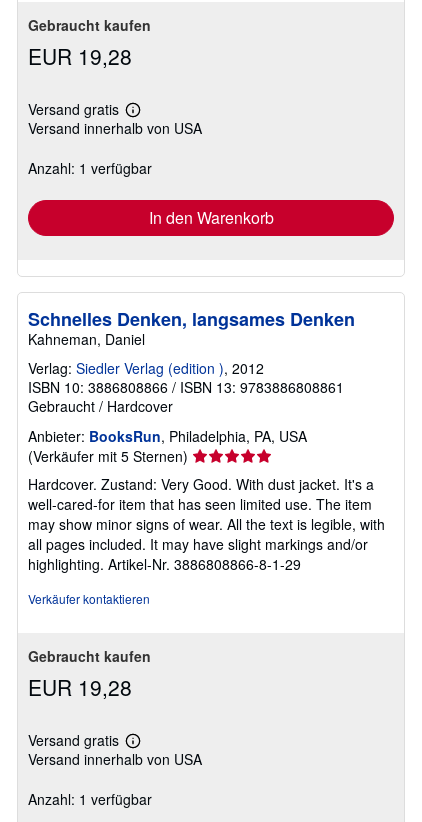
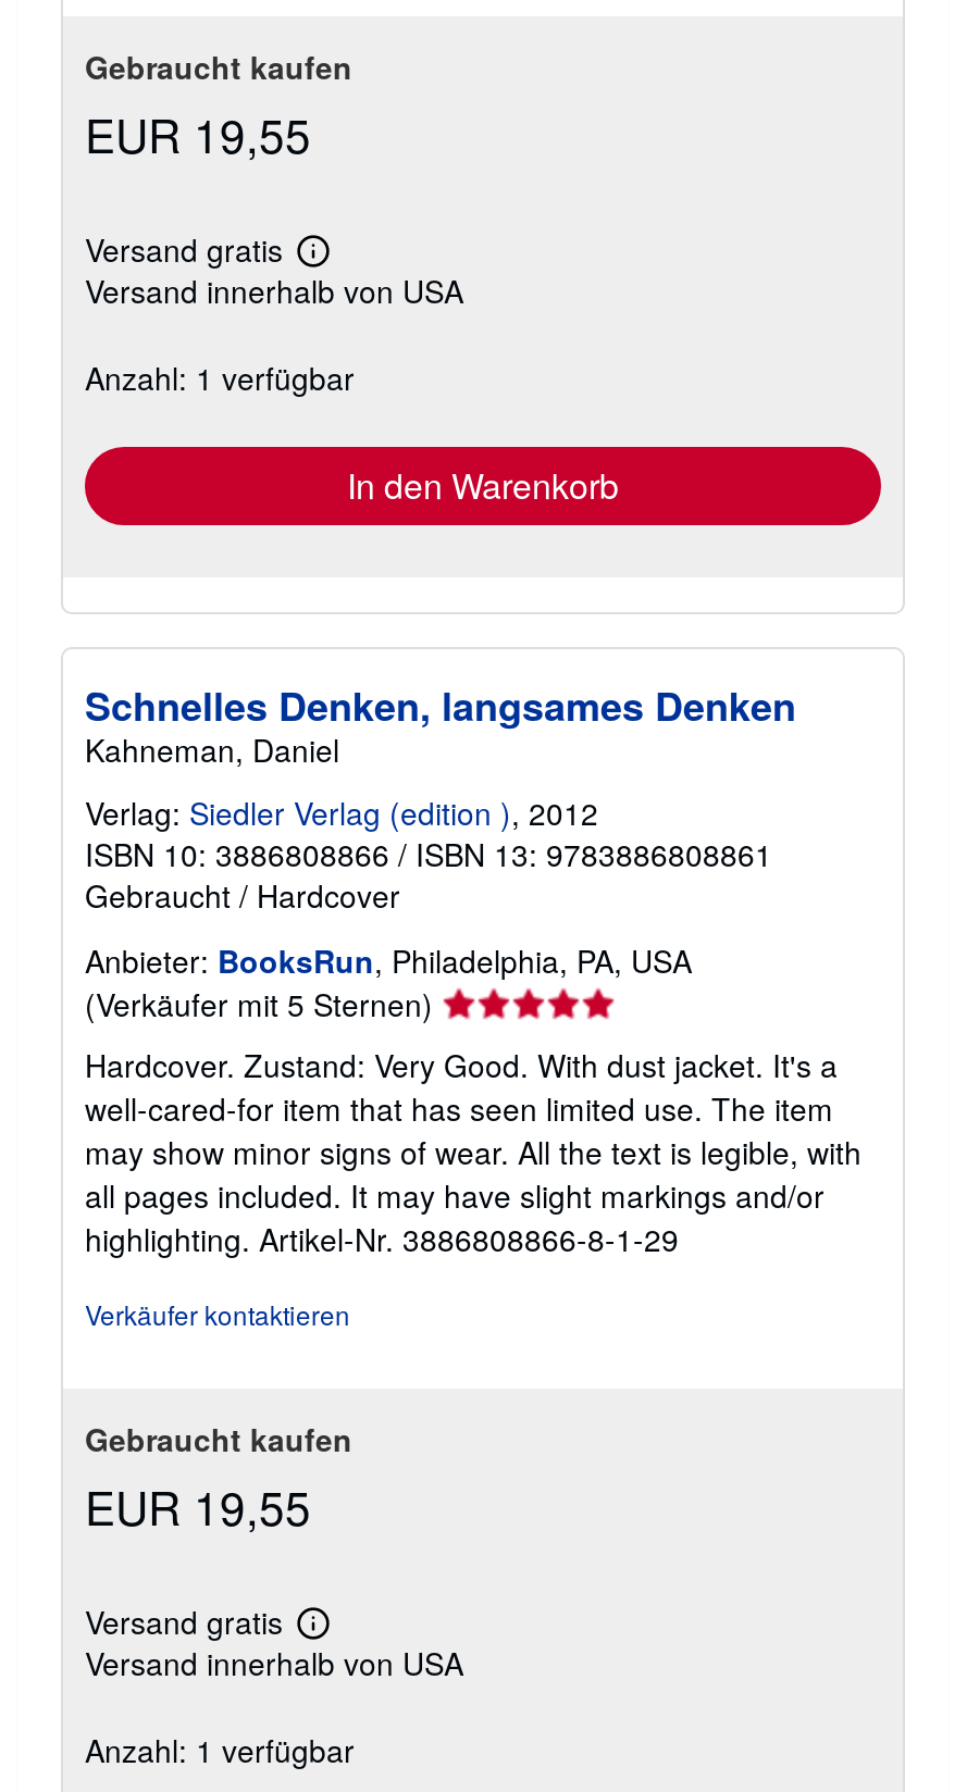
- EUR 19,28
+ EUR 19,55

- EUR 19,28
+ EUR 19,55
